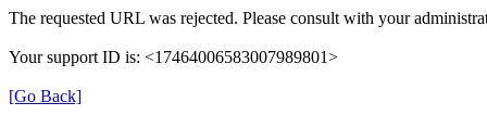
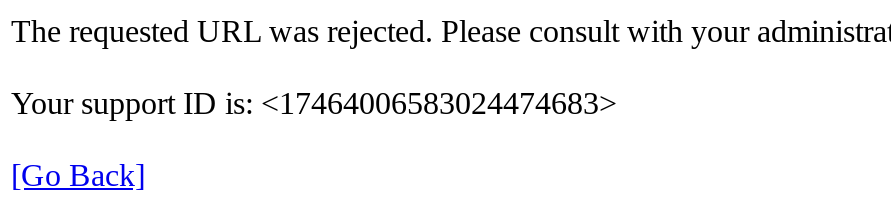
- Your support ID is: <17464006583007989801>
+ Your support ID is: <17464006583024474683>
